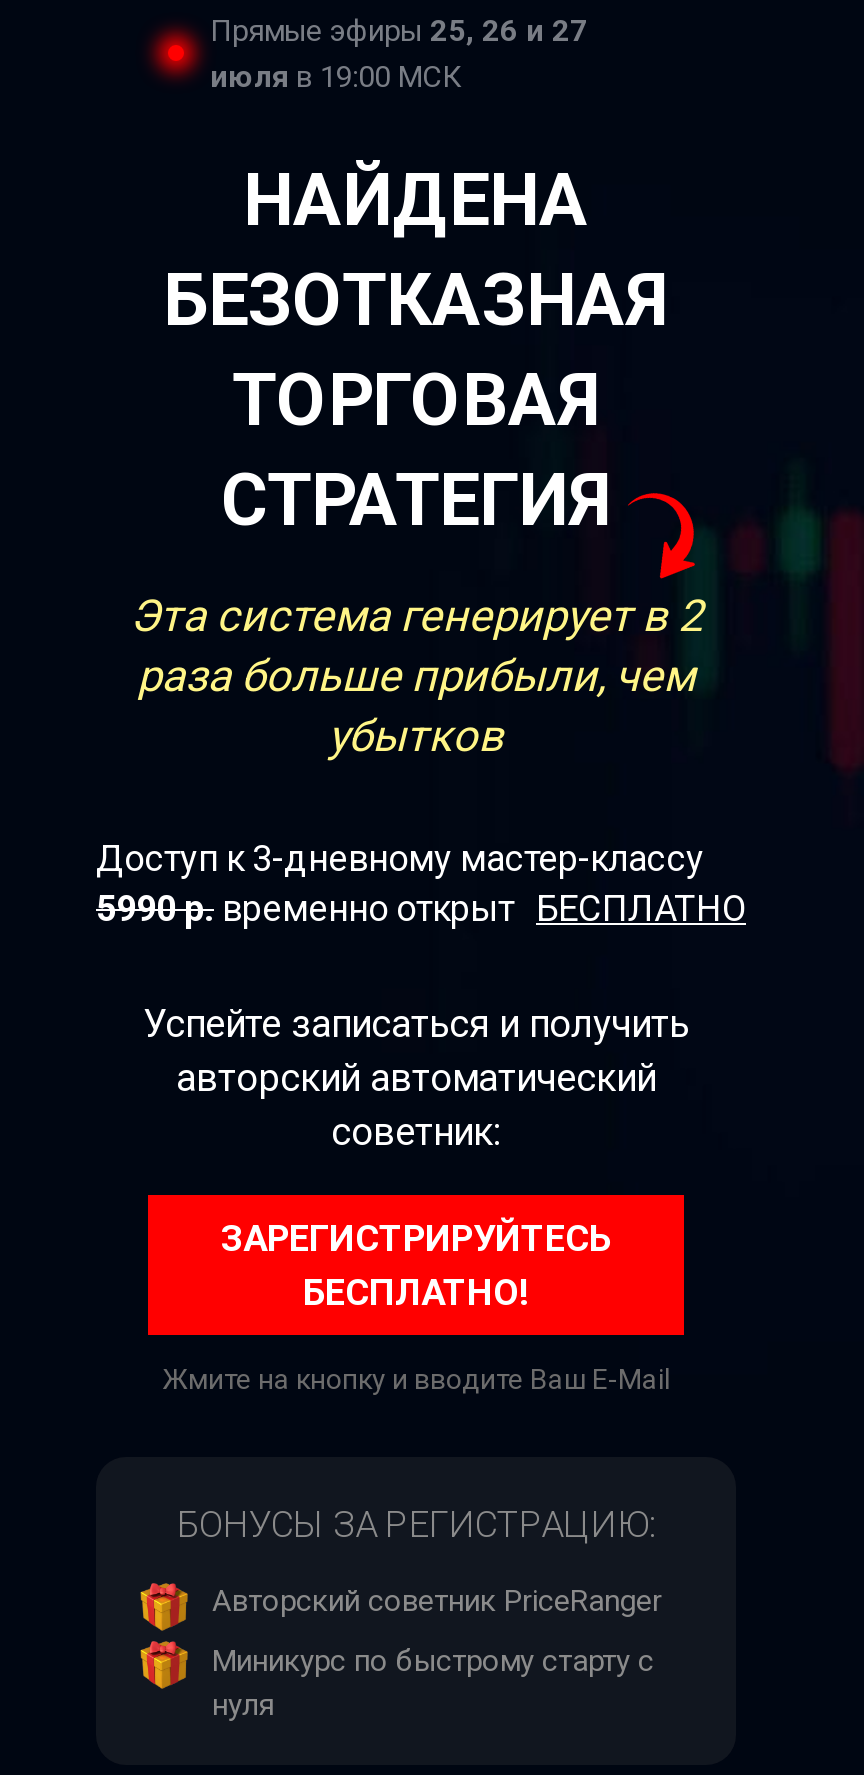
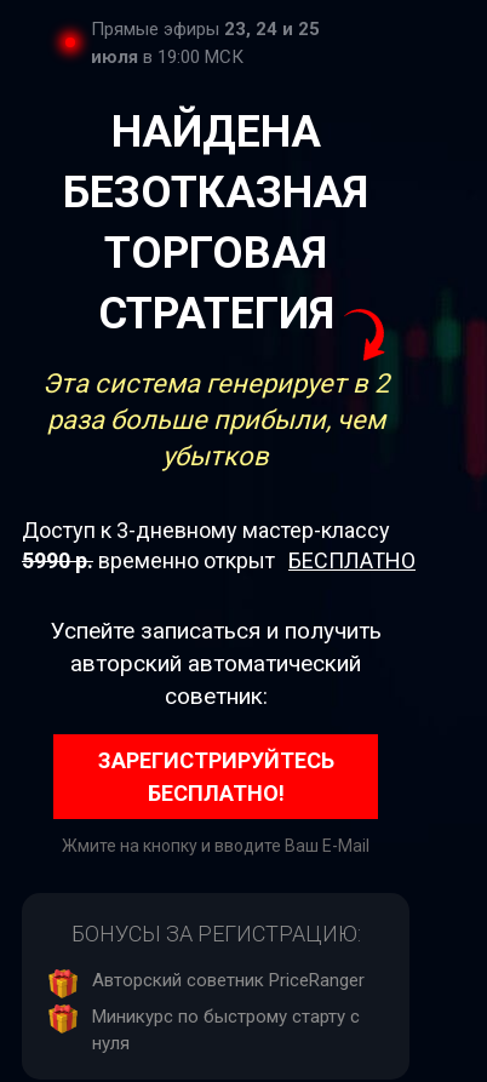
- Прямые эфиры 25, 26 и 27
+ Прямые эфиры 23, 24 и 25
